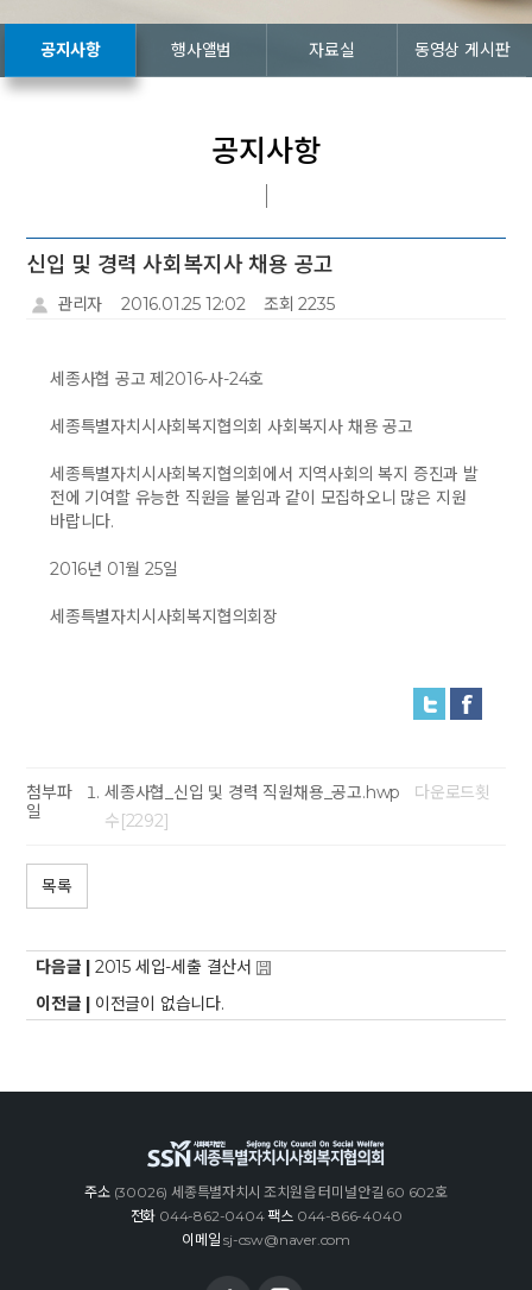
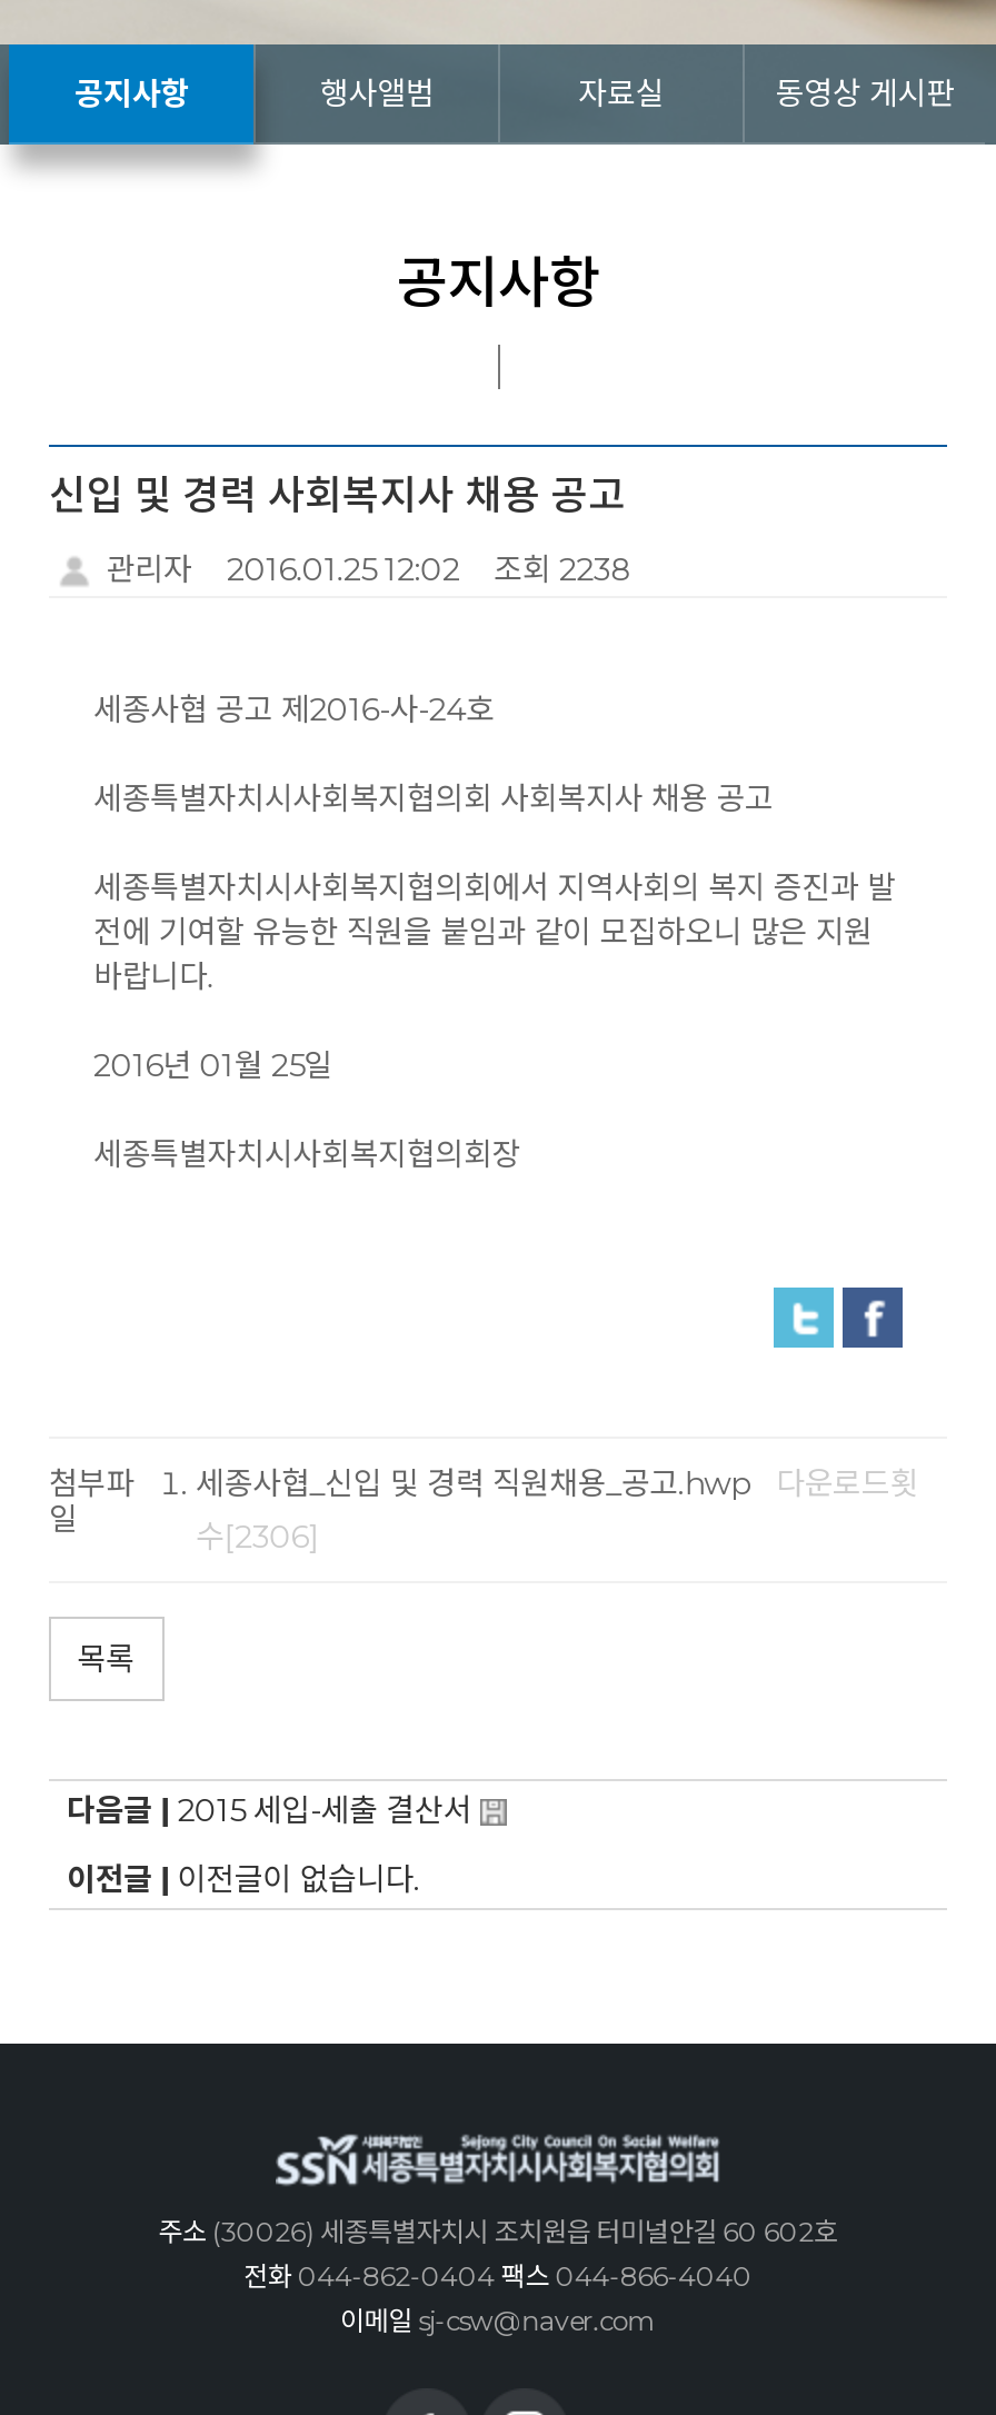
- 관리자 2016.01.25 12:02 조회 2235
+ 관리자 2016.01.25 12:02 조회 2238

- 수[2292]
+ 수[2306]
